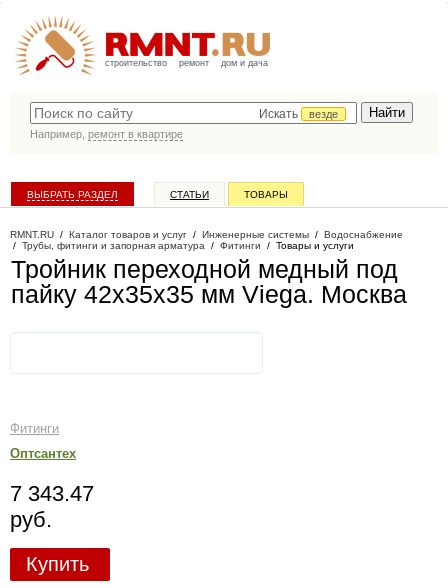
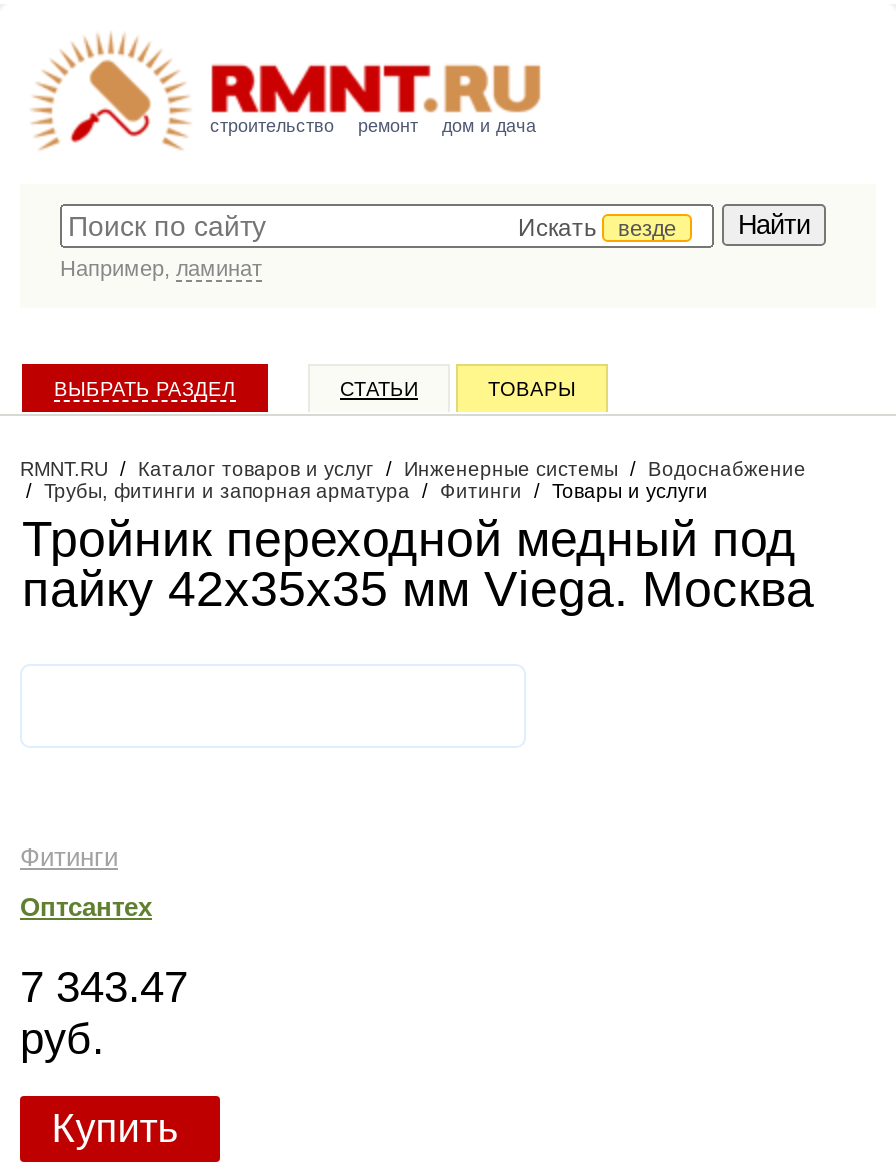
- Например, ремонт в квартире
+ Например, ламинат
